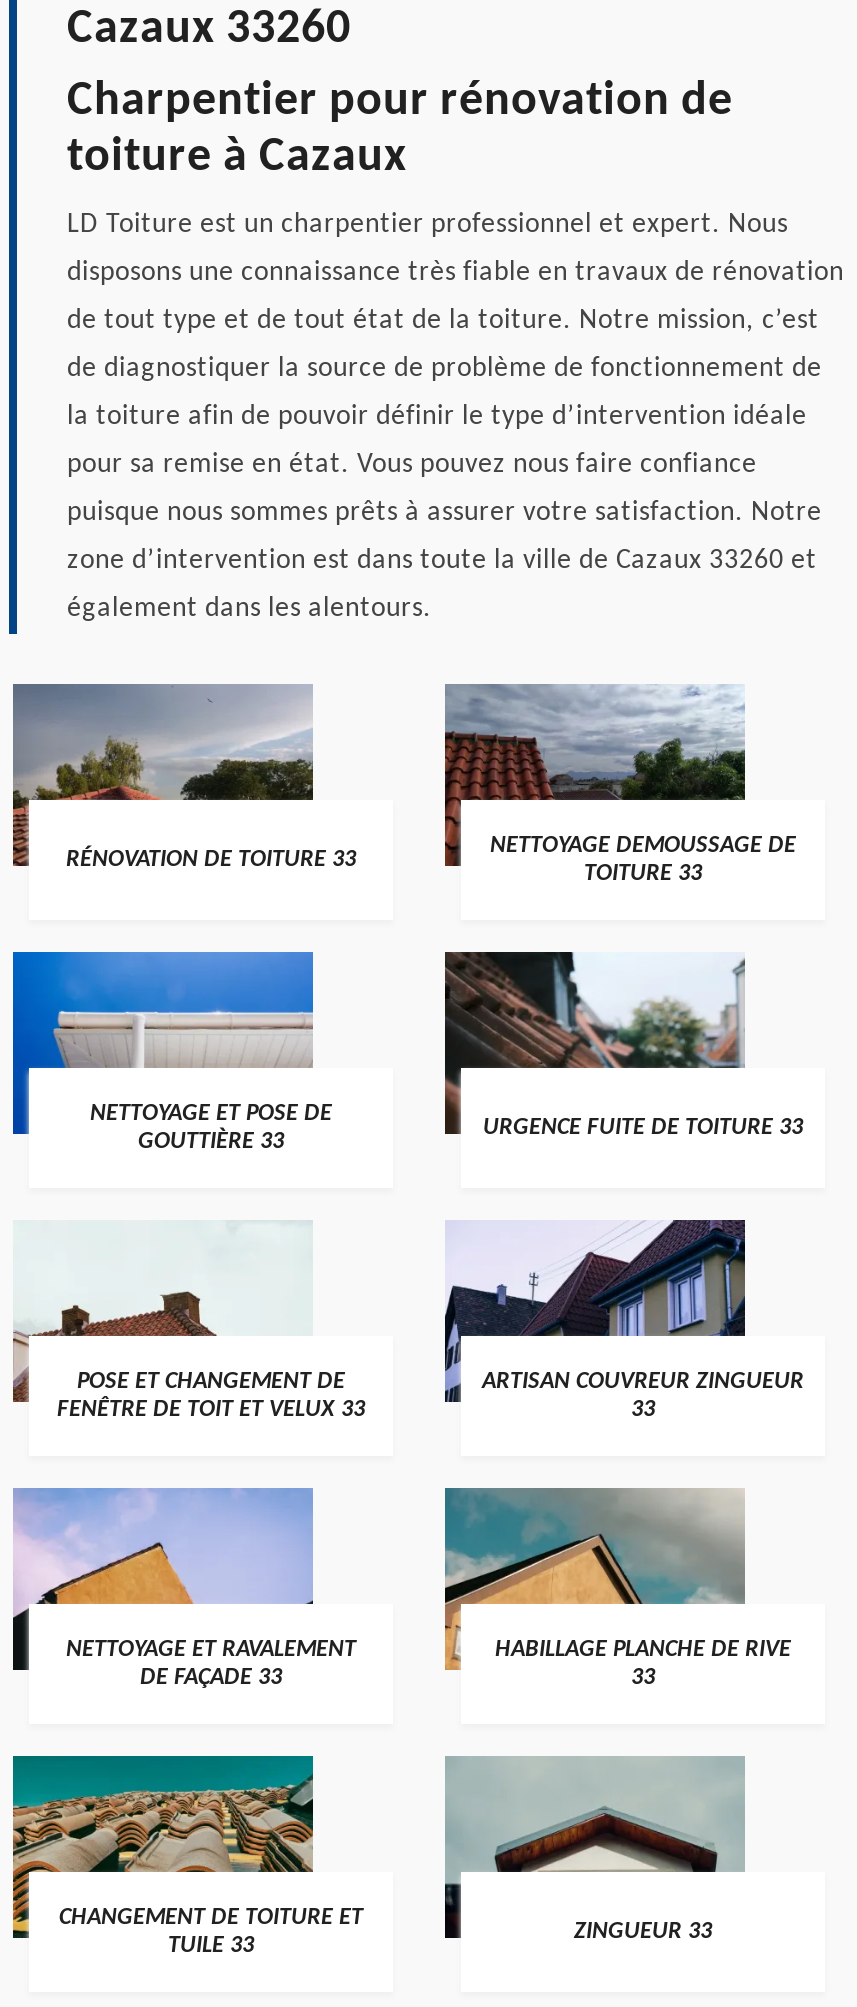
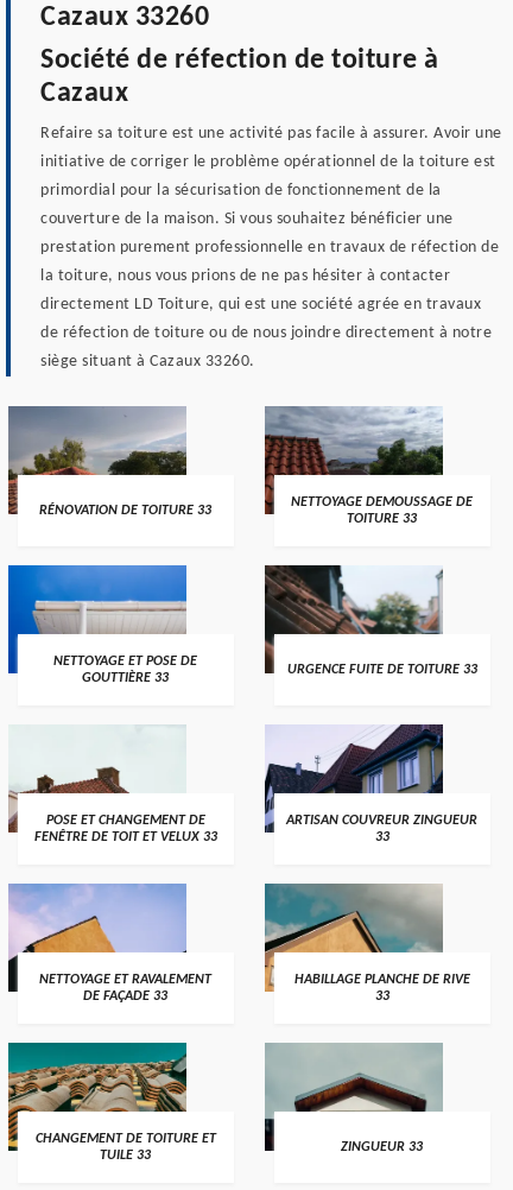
- Charpentier pour rénovation de
- toiture à Cazaux
+ Société de réfection de toiture à
+ Cazaux

- LD Toiture est un charpentier professionnel et expert. Nous
+ Refaire sa toiture est une activité pas facile à assurer. Avoir une

- disposons une connaissance très fiable en travaux de rénovation
+ initiative de corriger le problème opérationnel de la toiture est

- de tout type et de tout état de la toiture. Notre mission, c’est
+ primordial pour la sécurisation de fonctionnement de la

- de diagnostiquer la source de problème de fonctionnement de
+ couverture de la maison. Si vous souhaitez bénéficier une

- la toiture afin de pouvoir définir le type d’intervention idéale
+ prestation purement professionnelle en travaux de réfection de

- pour sa remise en état. Vous pouvez nous faire confiance
+ la toiture, nous vous prions de ne pas hésiter à contacter

- puisque nous sommes prêts à assurer votre satisfaction. Notre
+ directement LD Toiture, qui est une société agrée en travaux

- zone d’intervention est dans toute la ville de Cazaux 33260 et
+ de réfection de toiture ou de nous joindre directement à notre

- également dans les alentours.
+ siège situant à Cazaux 33260.
